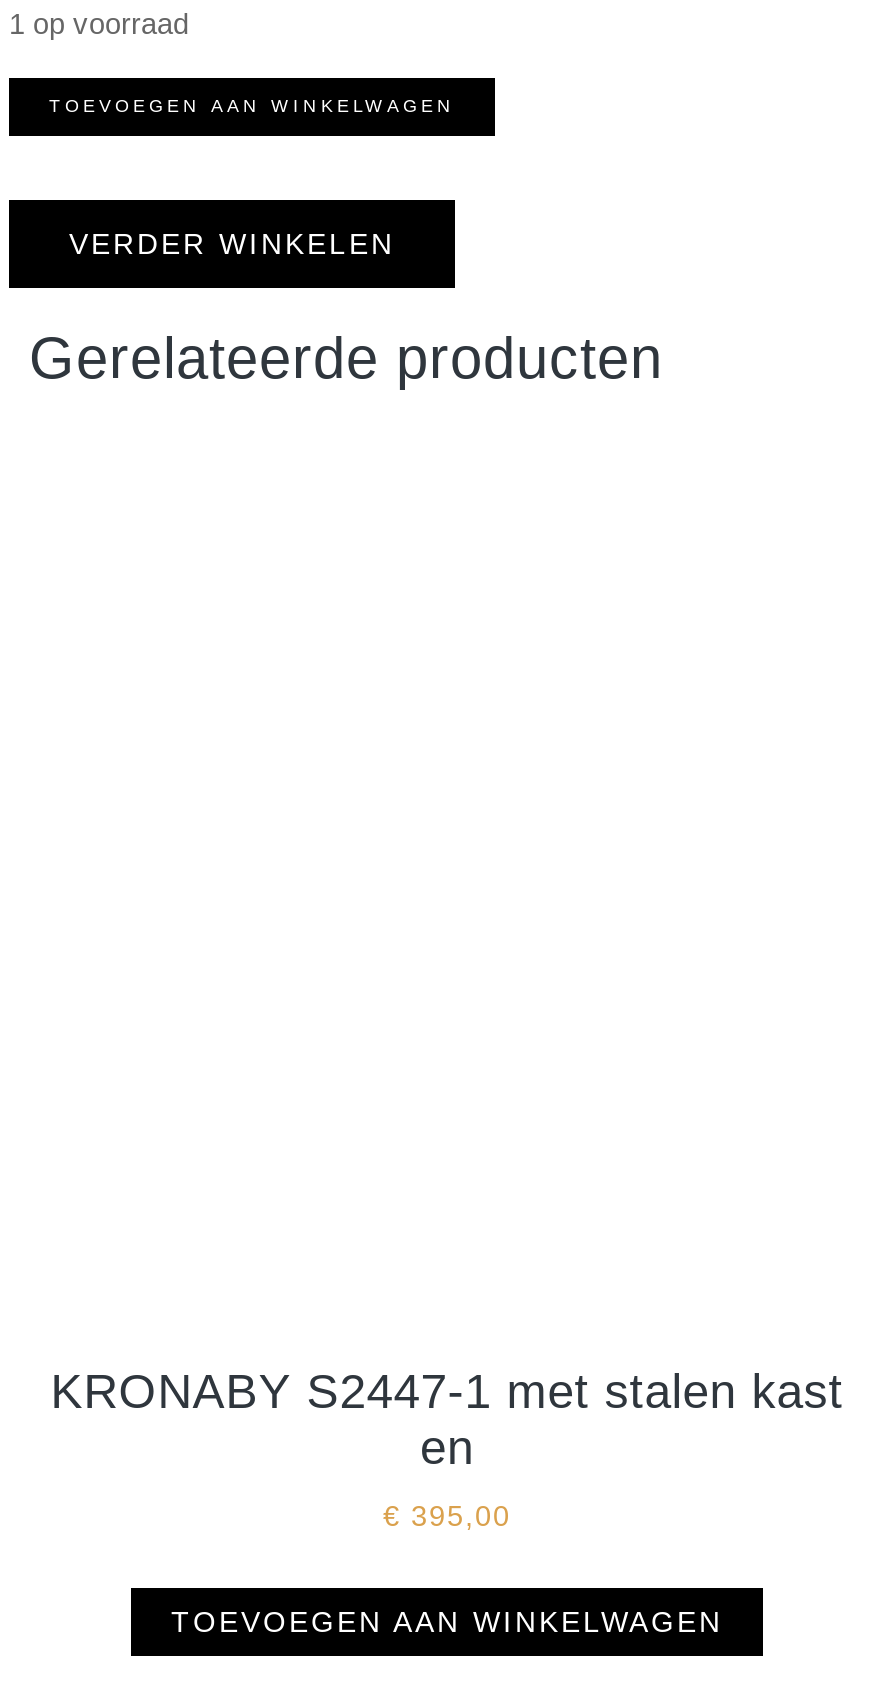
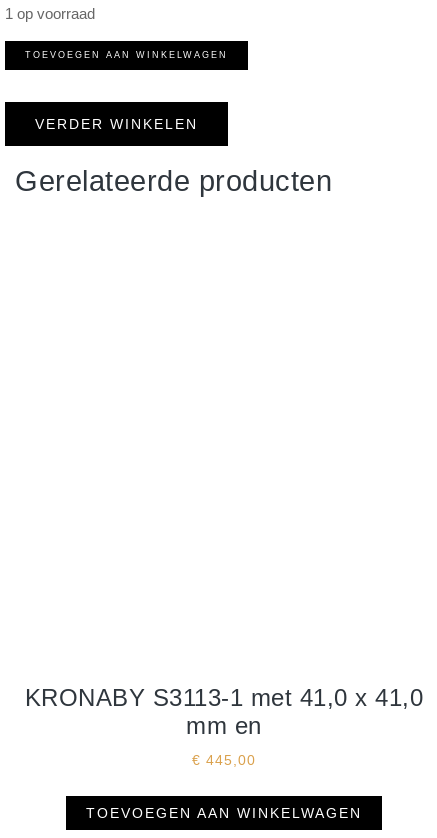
- KRONABY S2447-1 met stalen kast
- en
+ KRONABY S3113-1 met 41,0 x 41,0
+ mm en

- €395,00
+ €445,00
